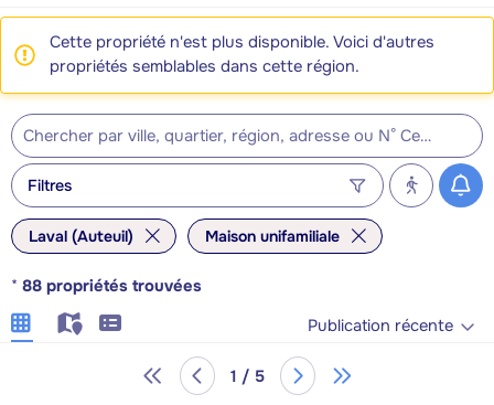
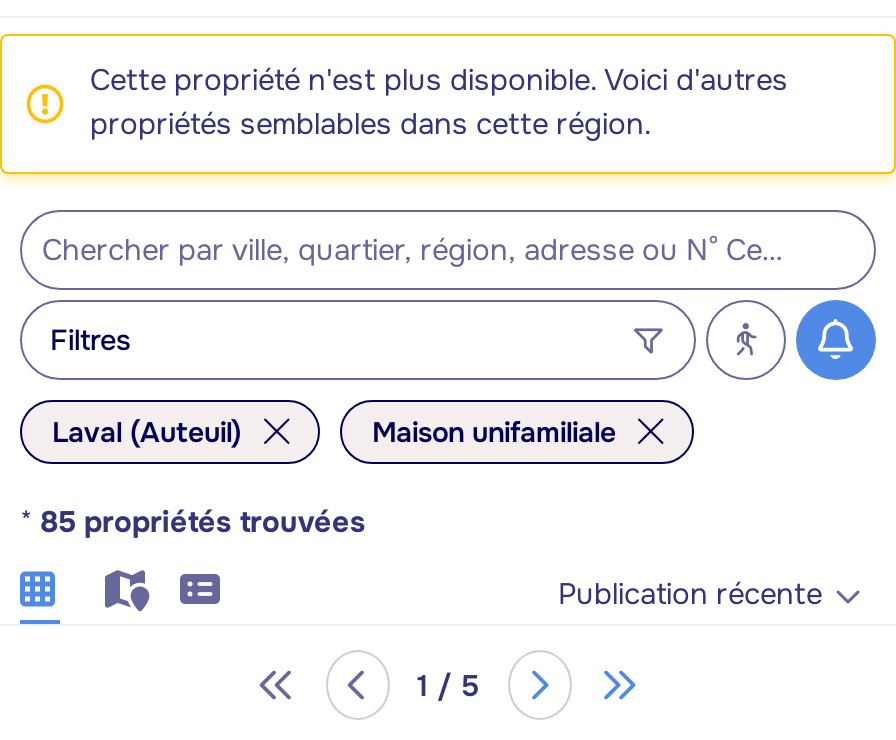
- * 88 propriétés trouvées
+ * 85 propriétés trouvées
